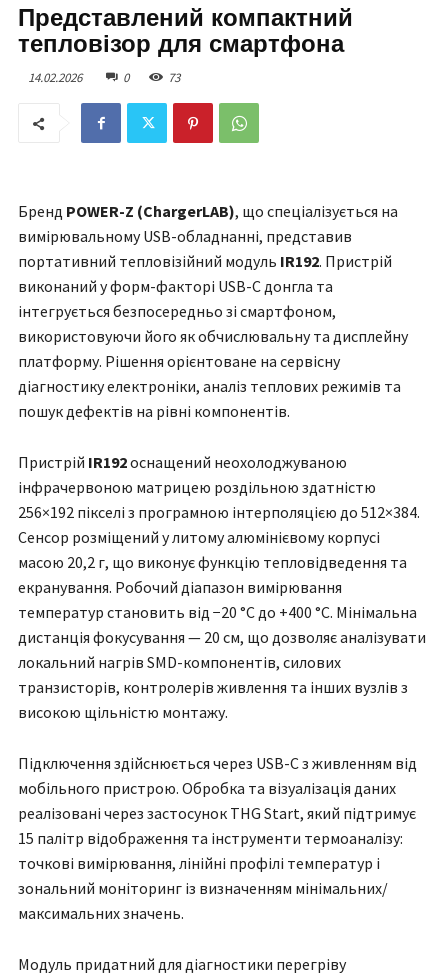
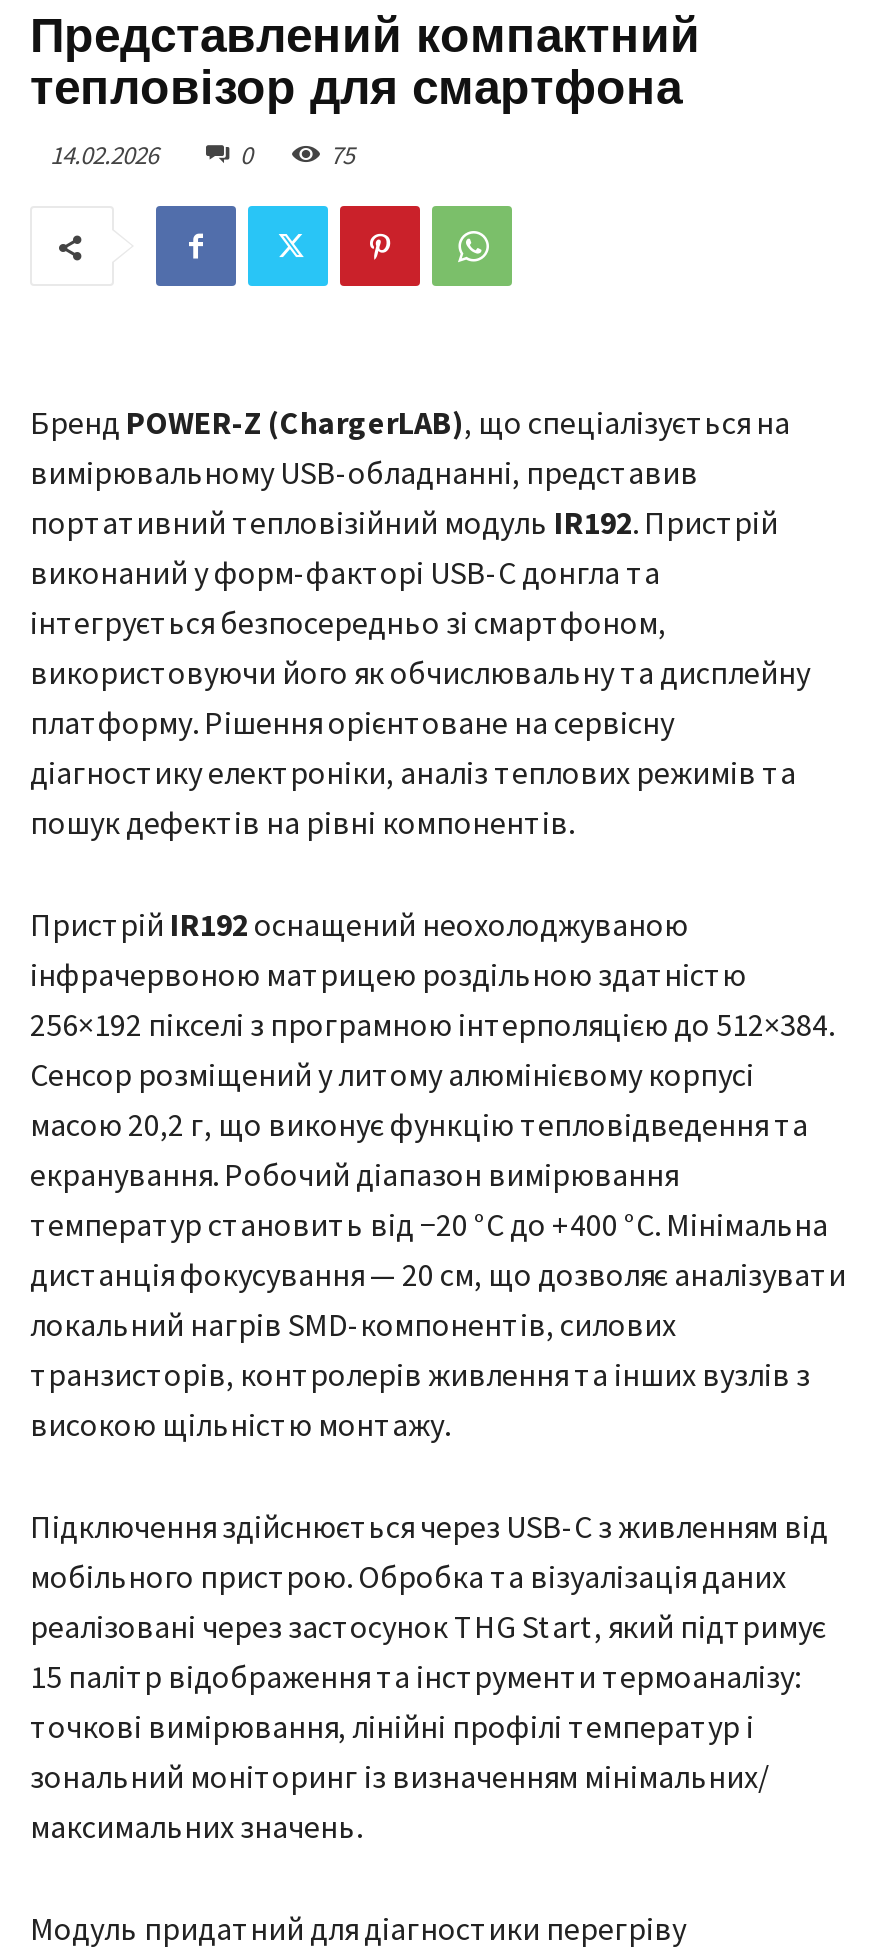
- 73
+ 75
